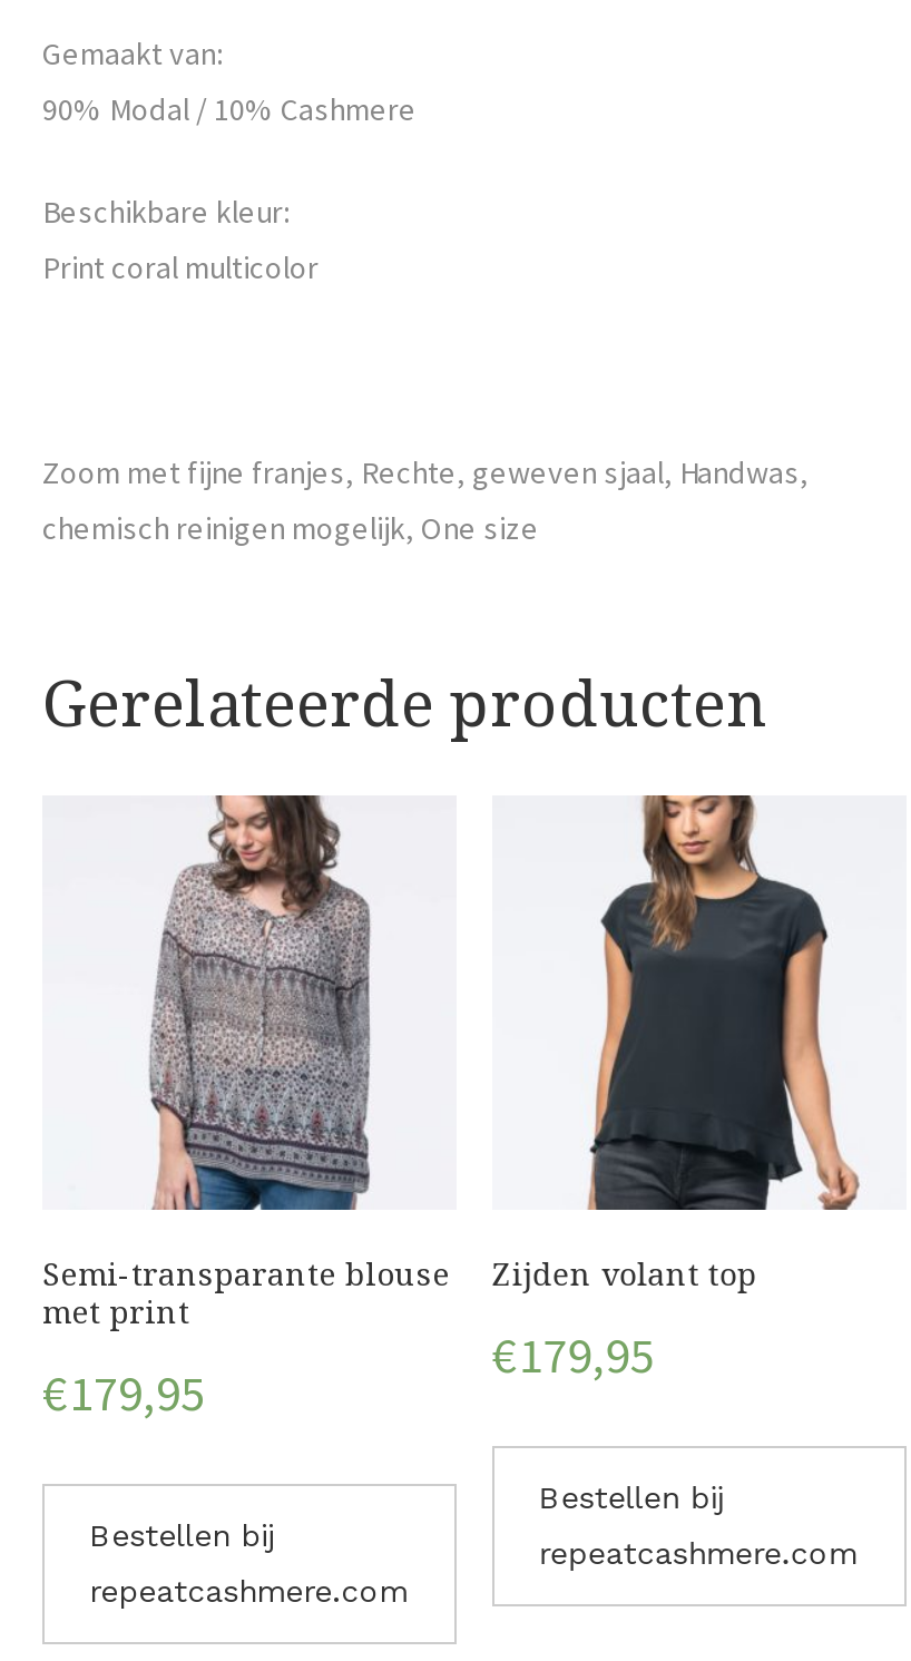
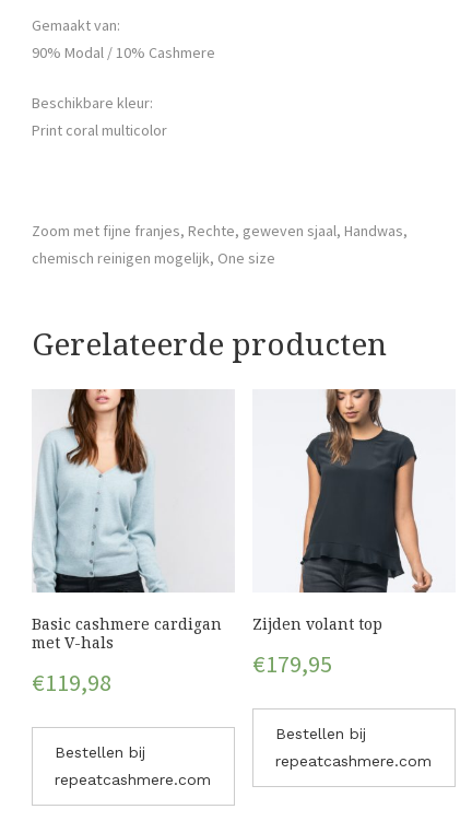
- [image]
- Semi-transparante blouse
- met print
+ [image]
+ Basic cashmere cardigan
+ met V-hals

- €179,95
+ €119,98
